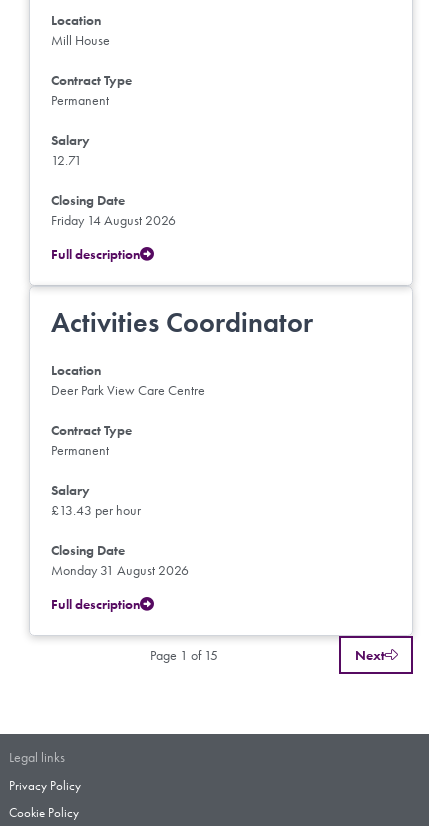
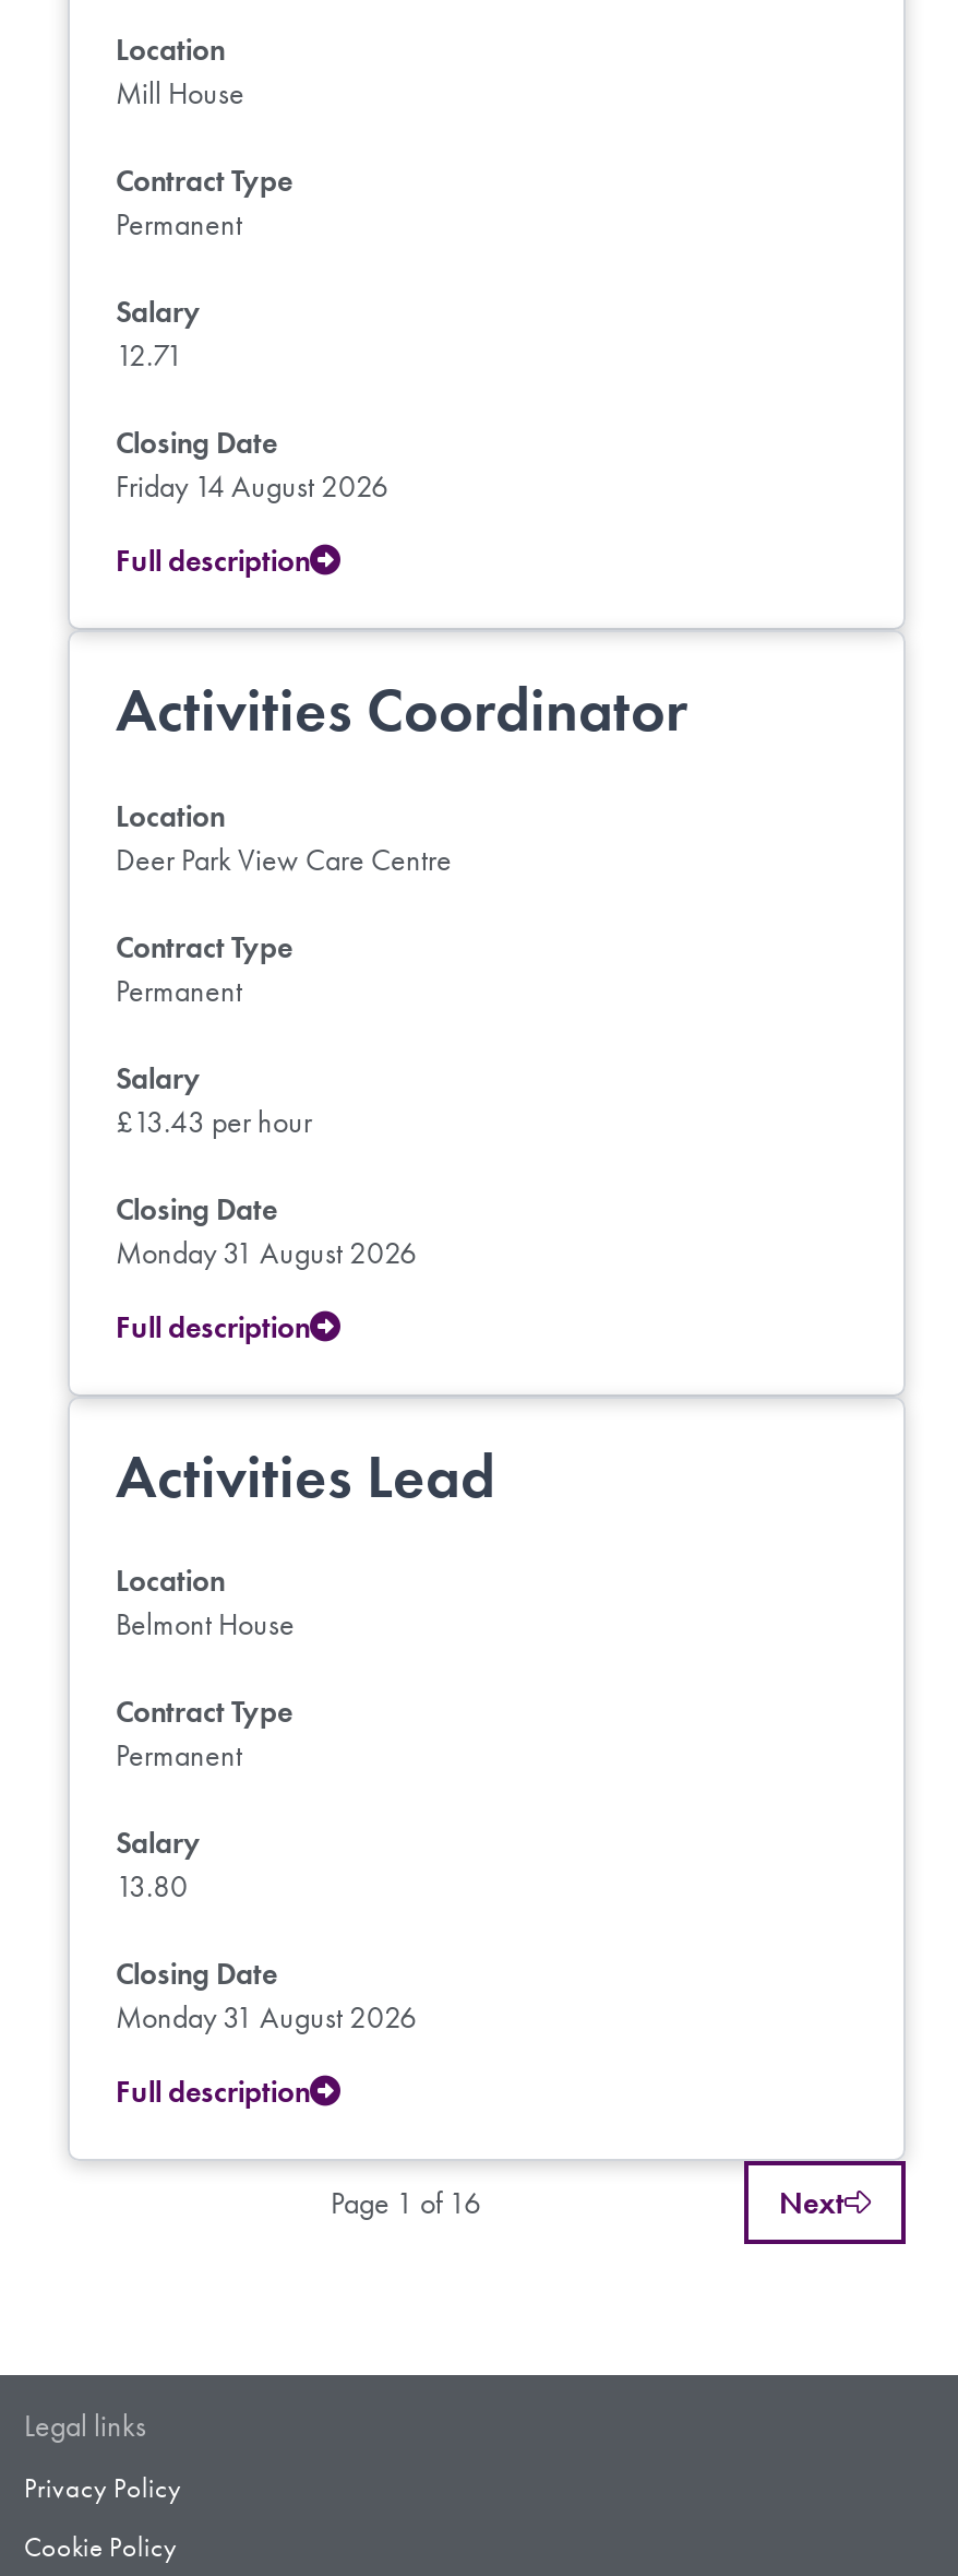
- Page 1 of 15
+ Activities Lead
+ Location
+ Belmont House
+ Contract Type
+ Permanent
+ Salary
+ 13.80
+ Closing Date
+ Monday 31 August 2026
+ Full description
+ Page 1 of 16
